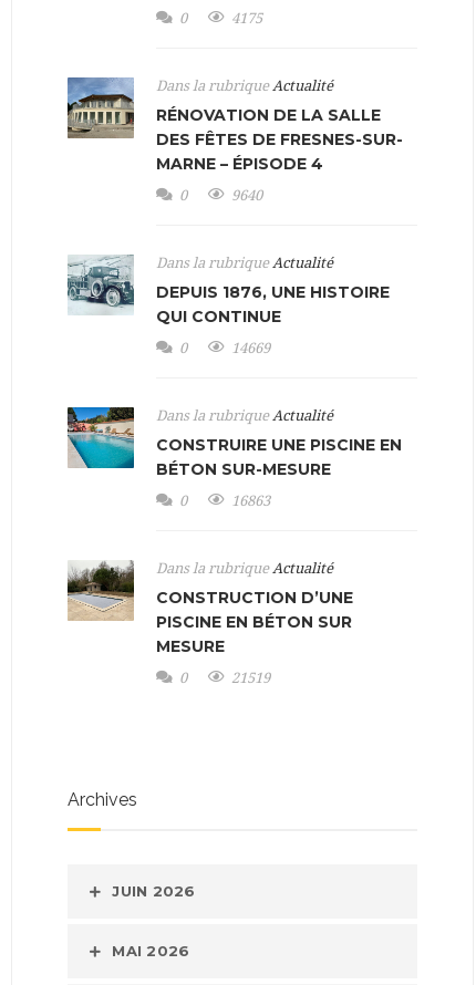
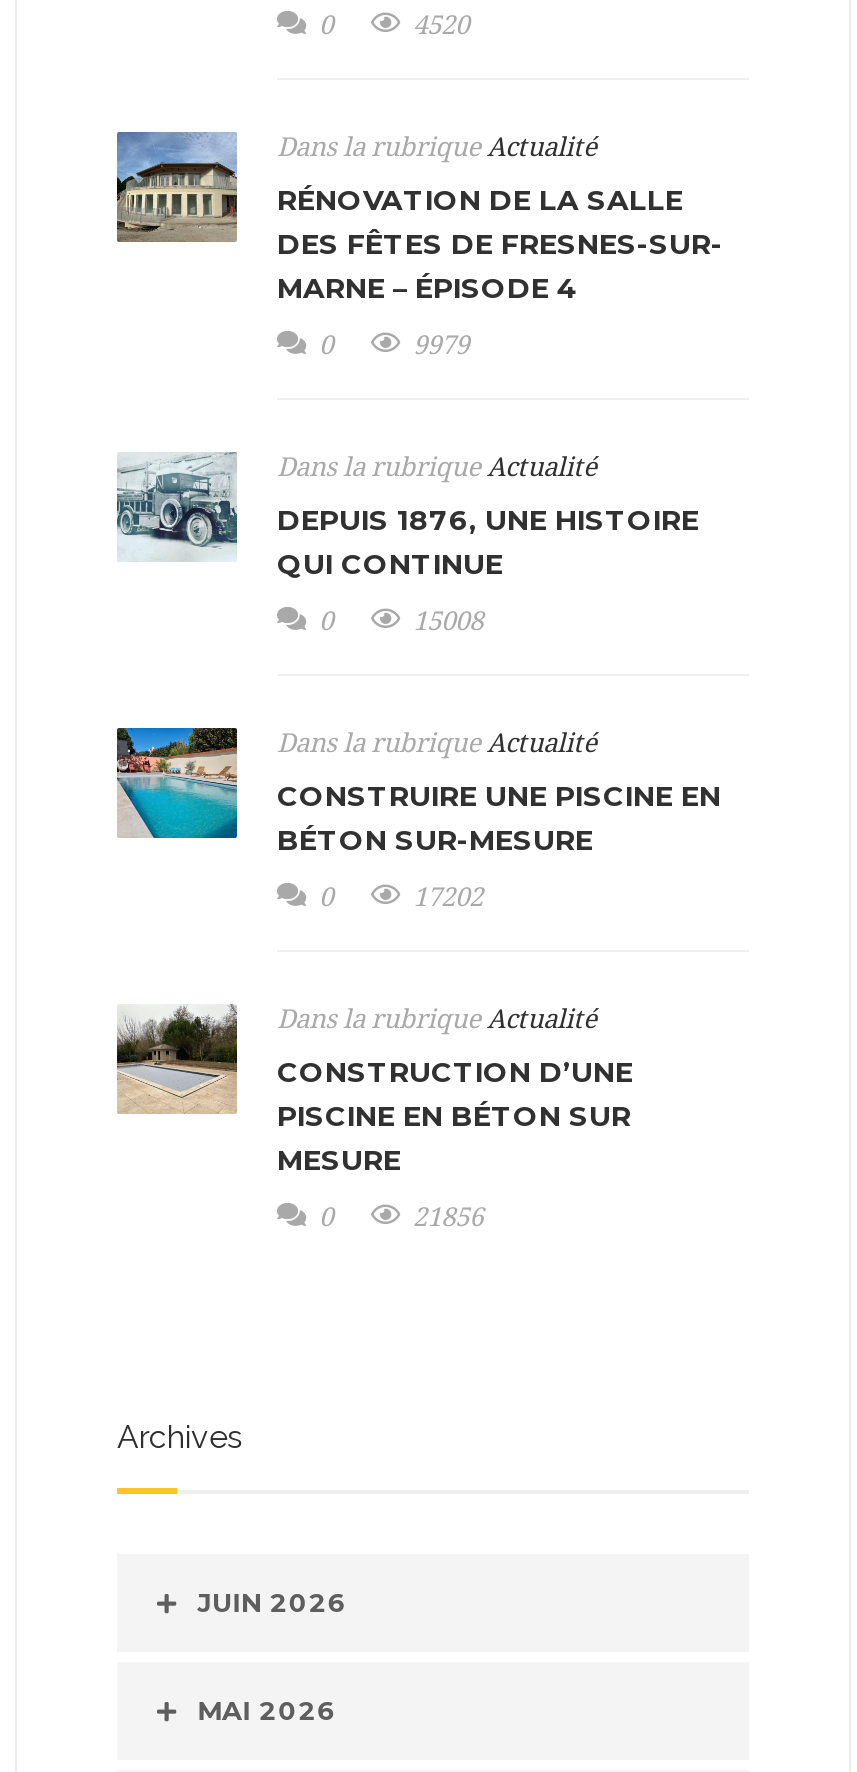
- 4175
+ 4520

- 9640
+ 9979

- 14669
+ 15008

- 16863
+ 17202

- 21519
+ 21856
